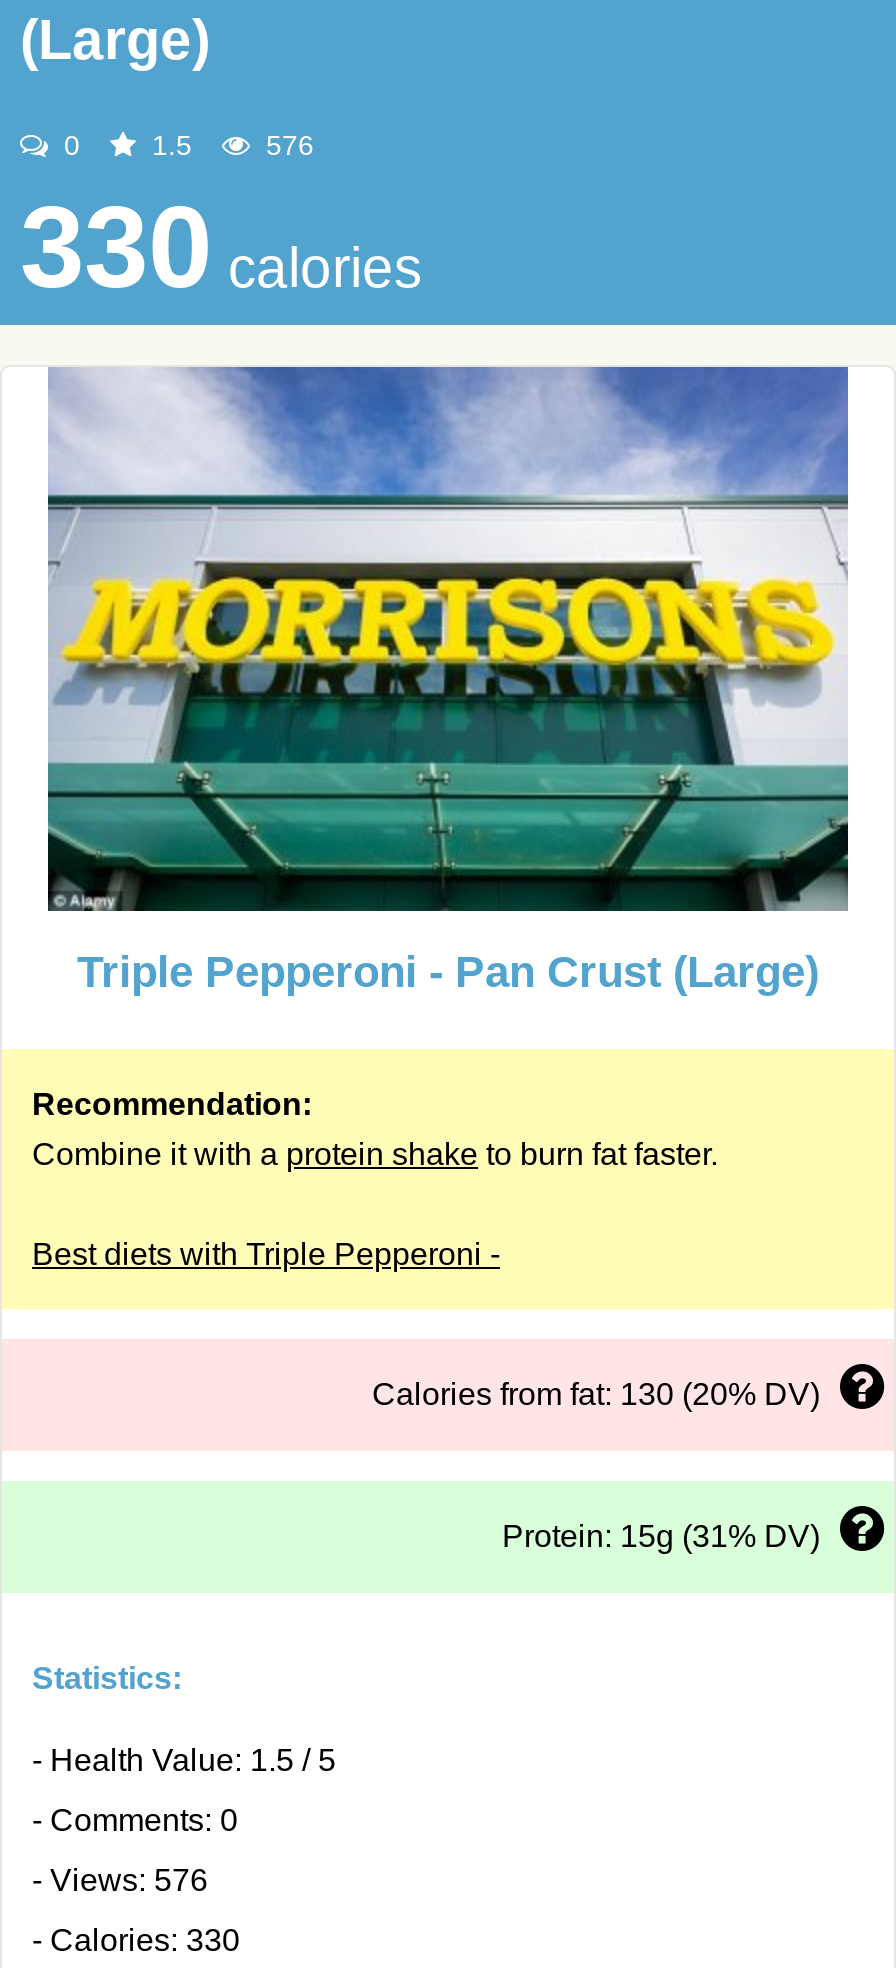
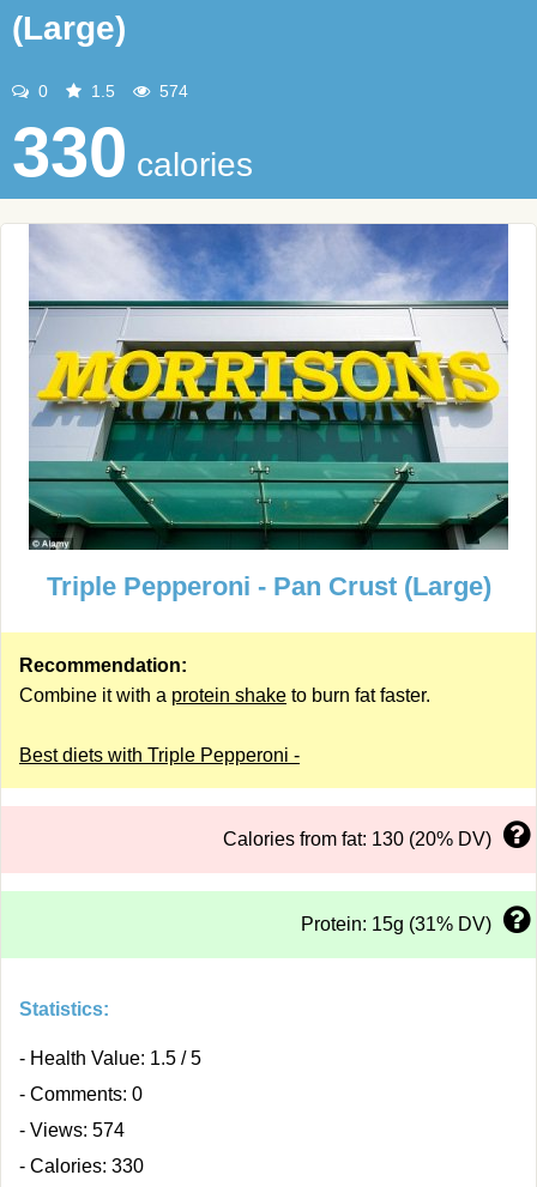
- 576
+ 574

- - Views: 576
+ - Views: 574
